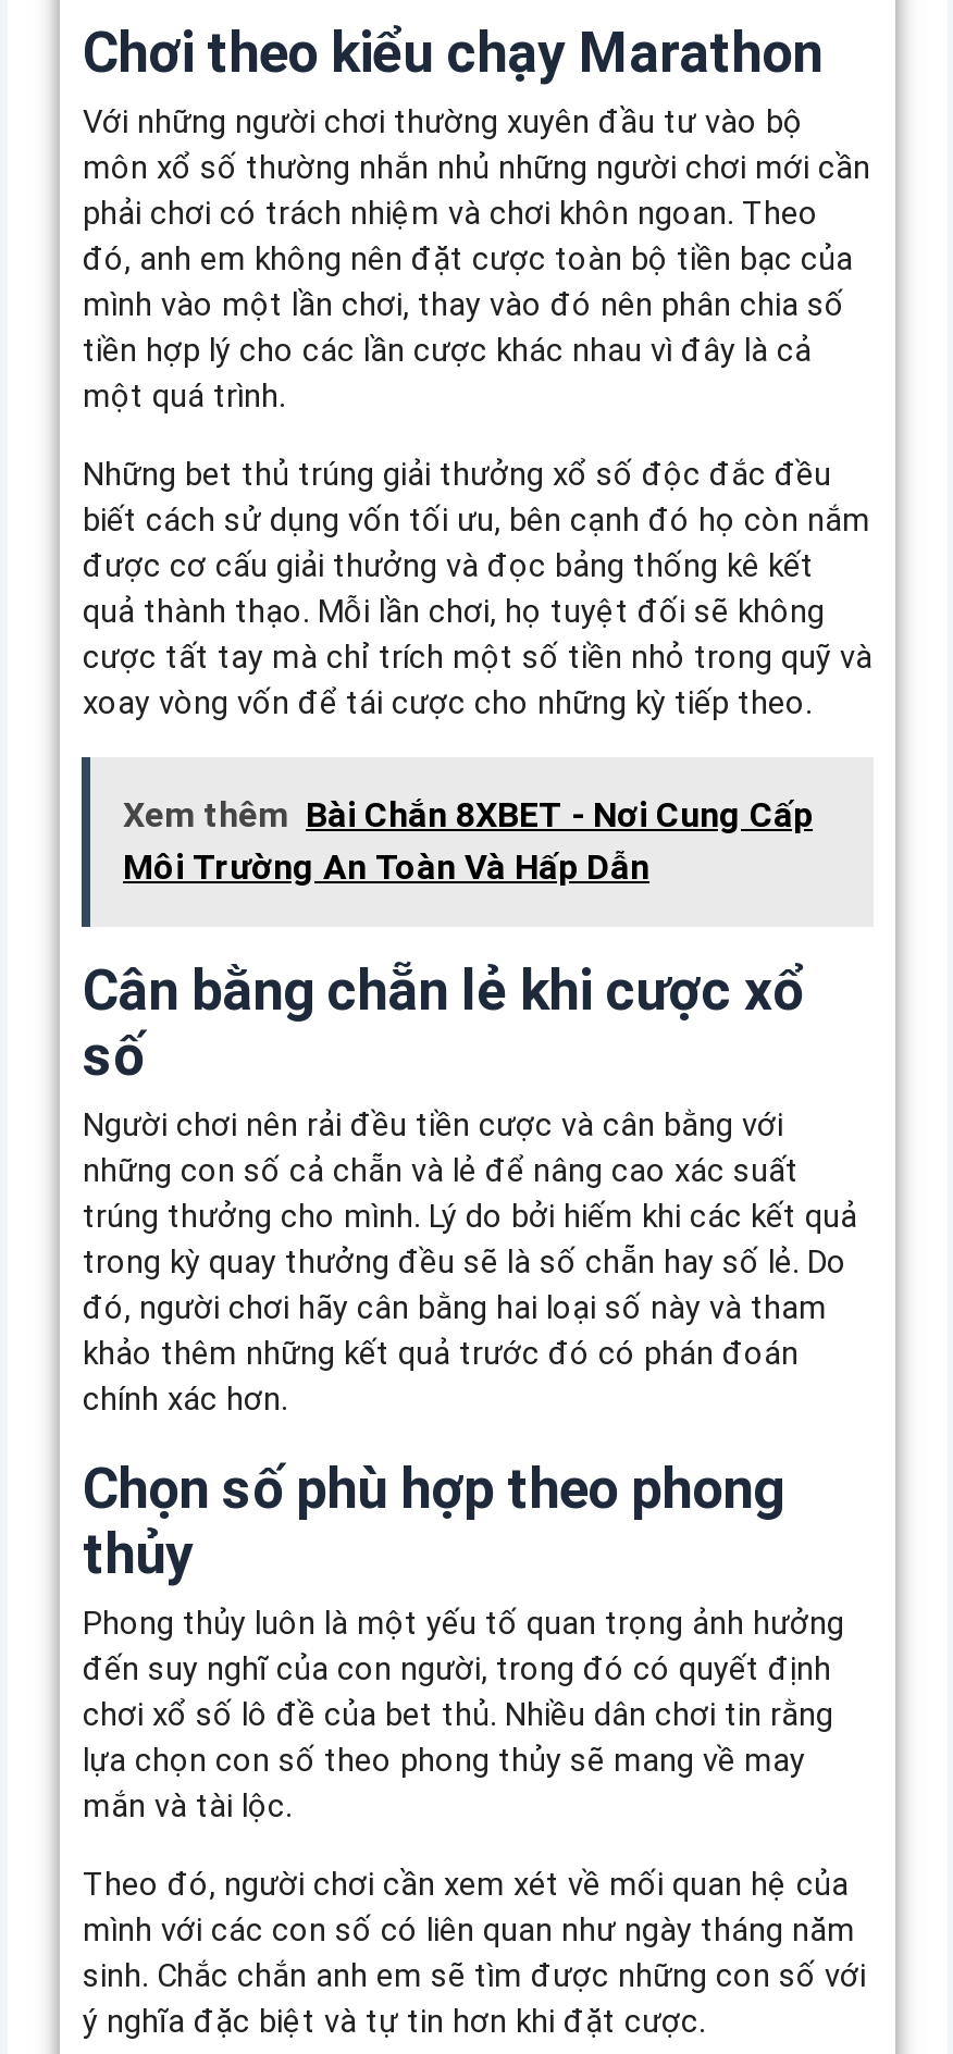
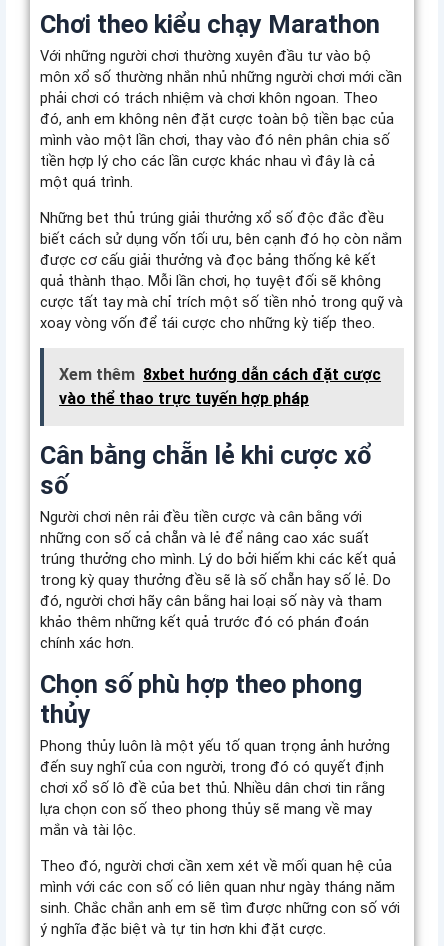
- Xem thêm Bài Chắn 8XBET - Nơi Cung Cấp
- Môi Trường An Toàn Và Hấp Dẫn
+ Xem thêm 8xbet hướng dẫn cách đặt cược
+ vào thể thao trực tuyến hợp pháp
